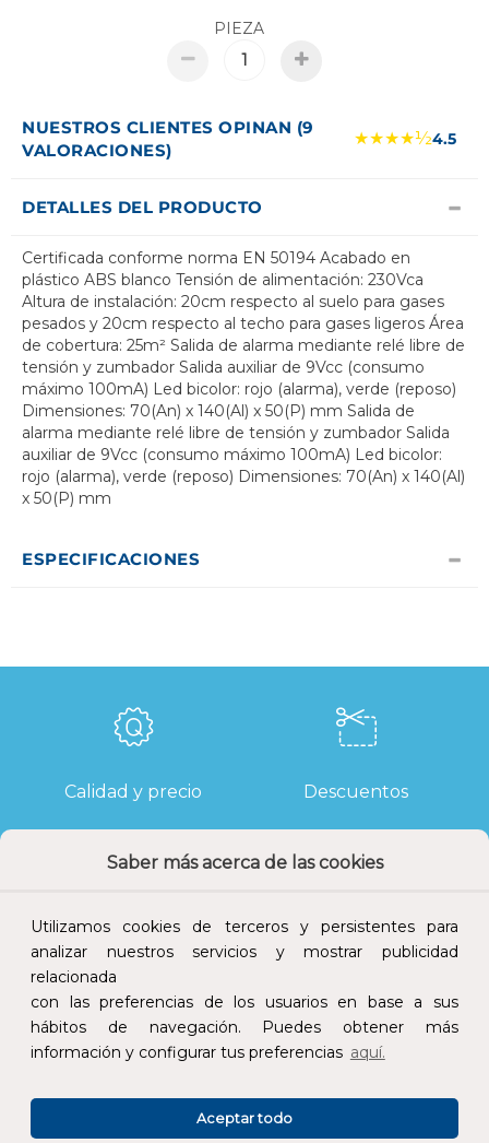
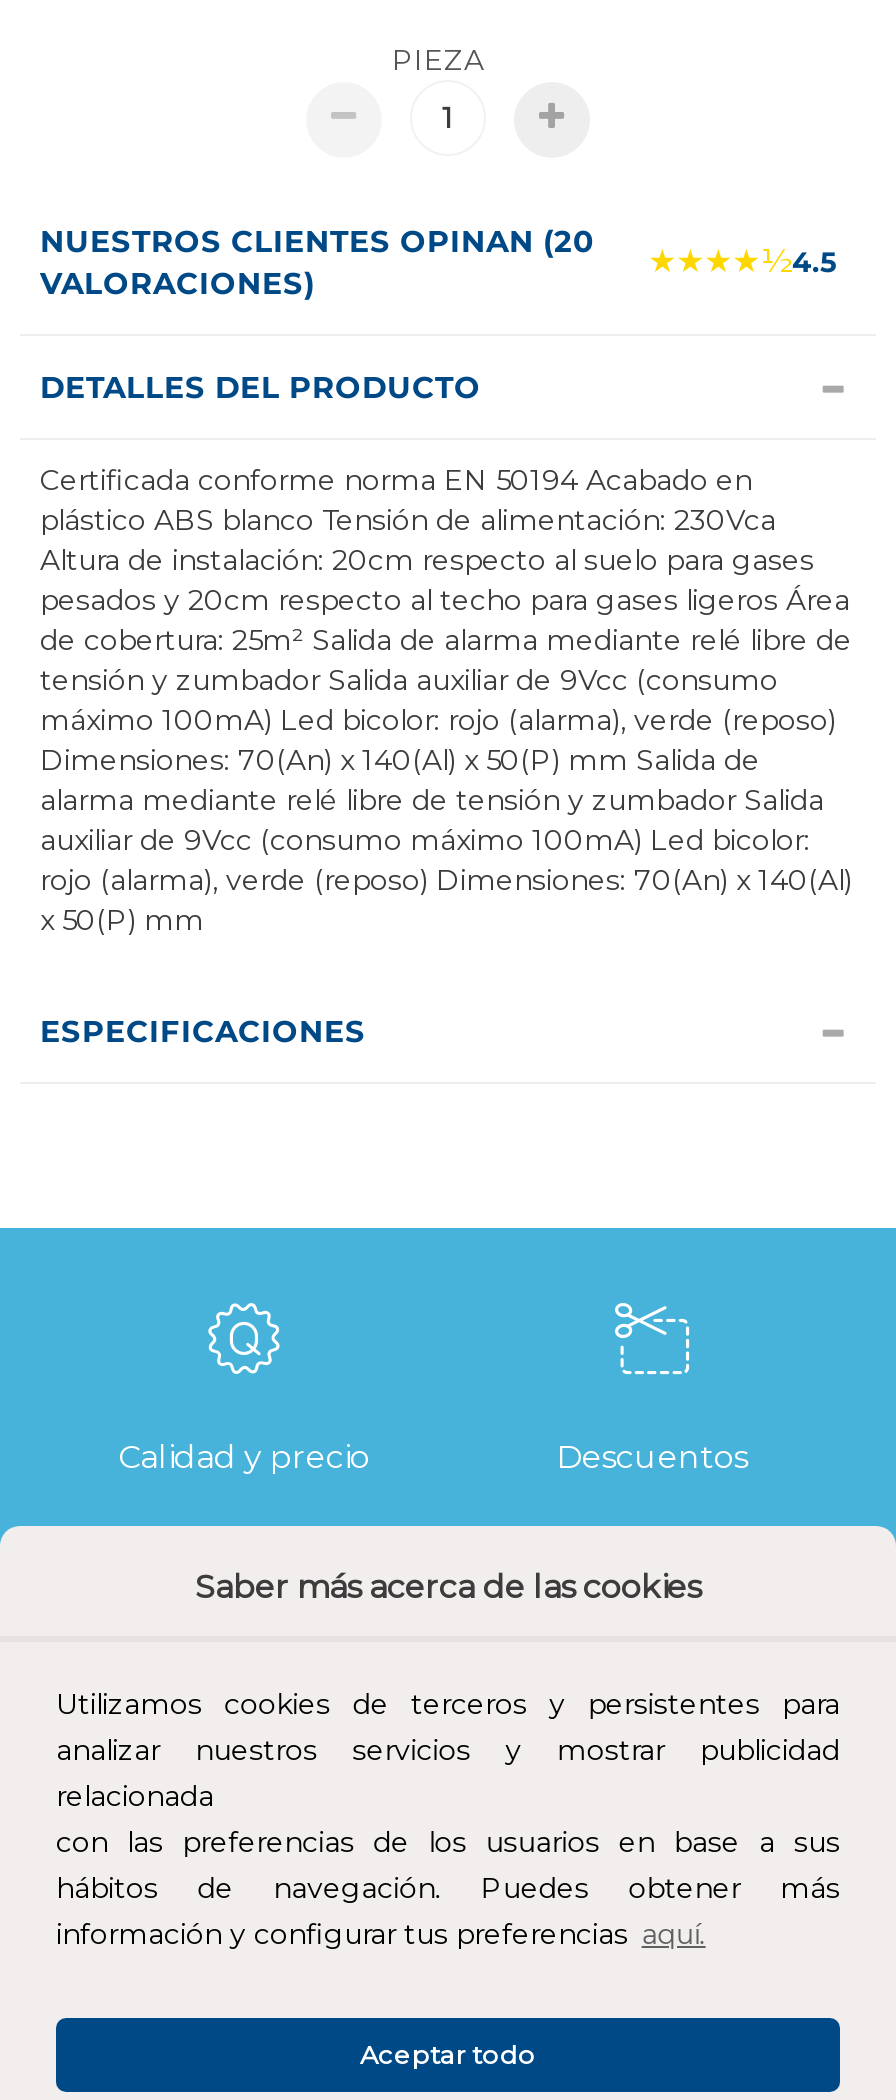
- NUESTROS CLIENTES OPINAN (9
+ NUESTROS CLIENTES OPINAN (20
